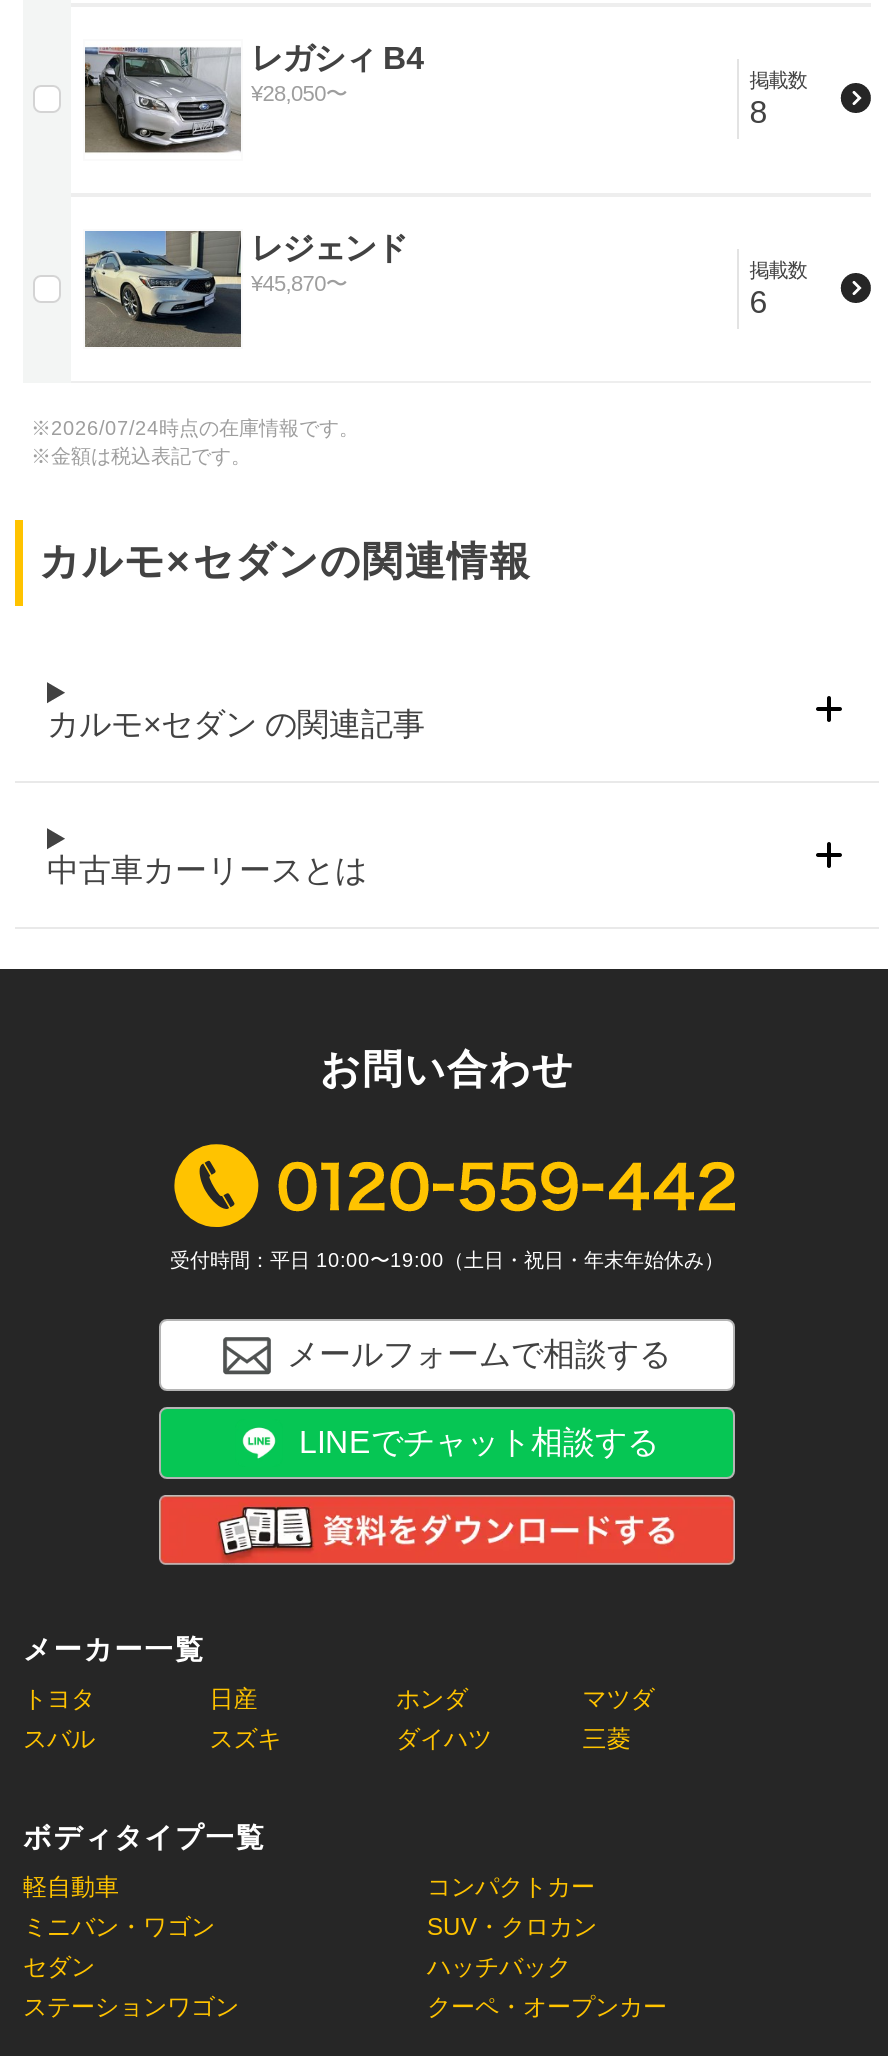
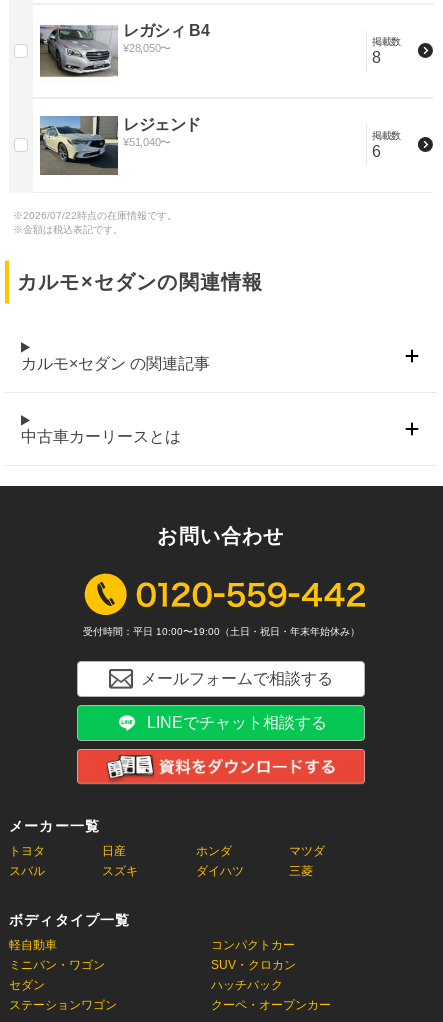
- ¥45,870〜
+ ¥51,040〜

- ※ 2026/07/24時点の在庫情報です。
+ ※ 2026/07/22時点の在庫情報です。
